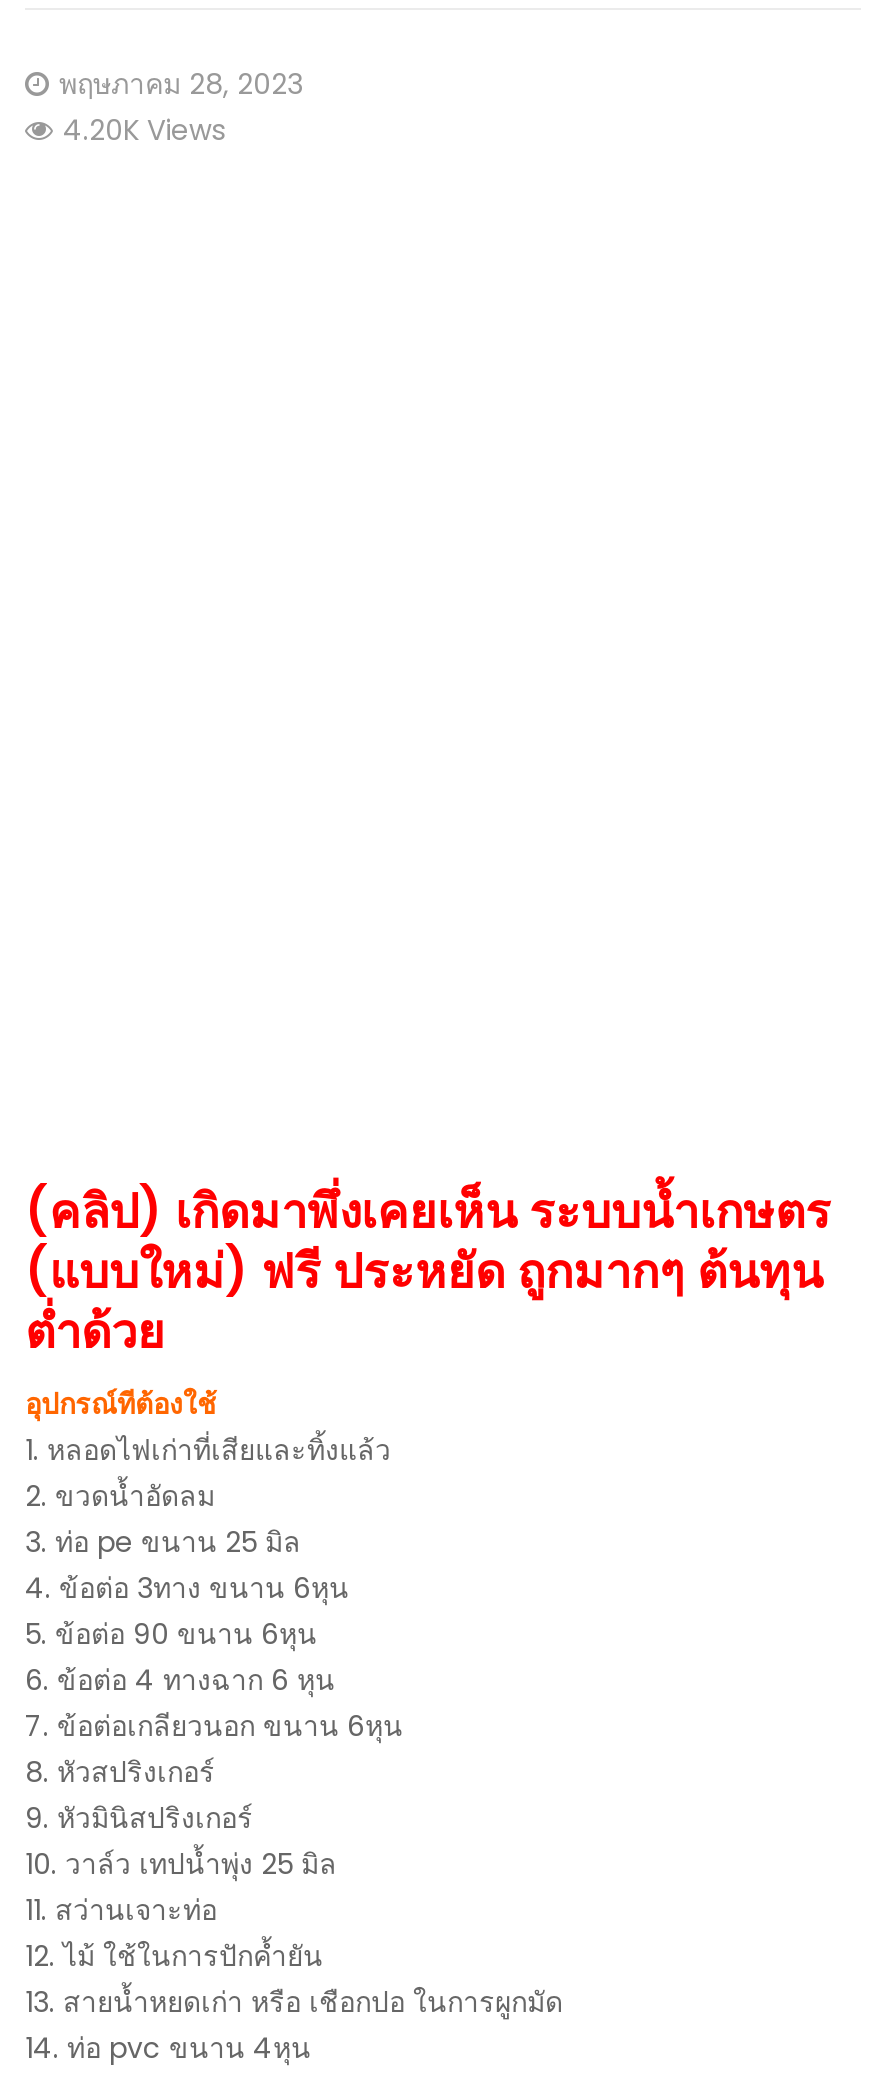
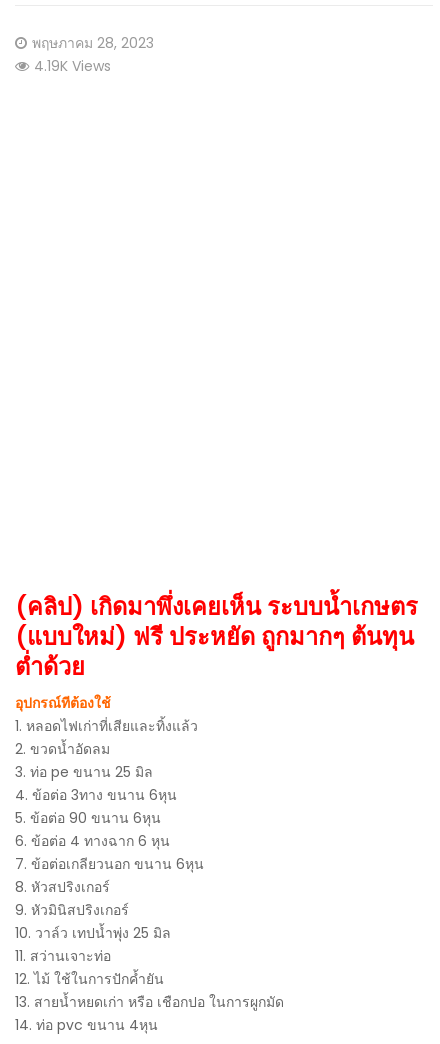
- 4.20K Views
+ 4.19K Views
